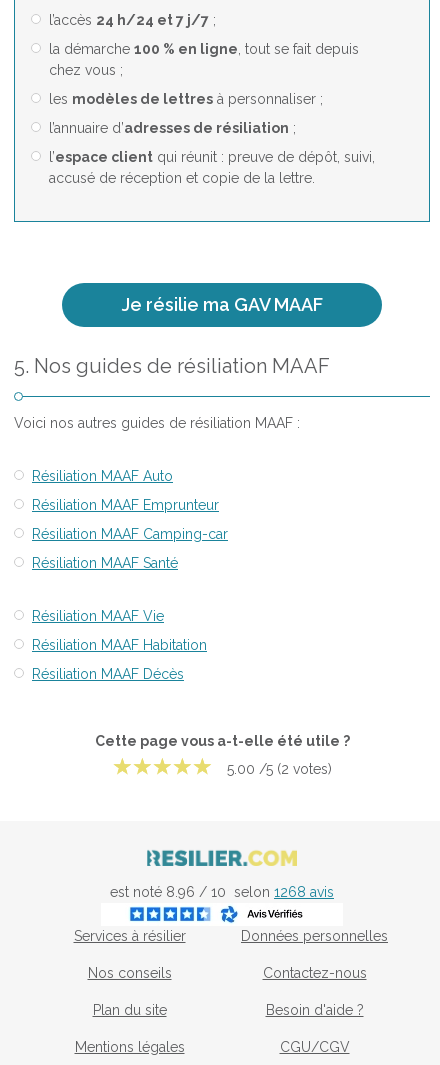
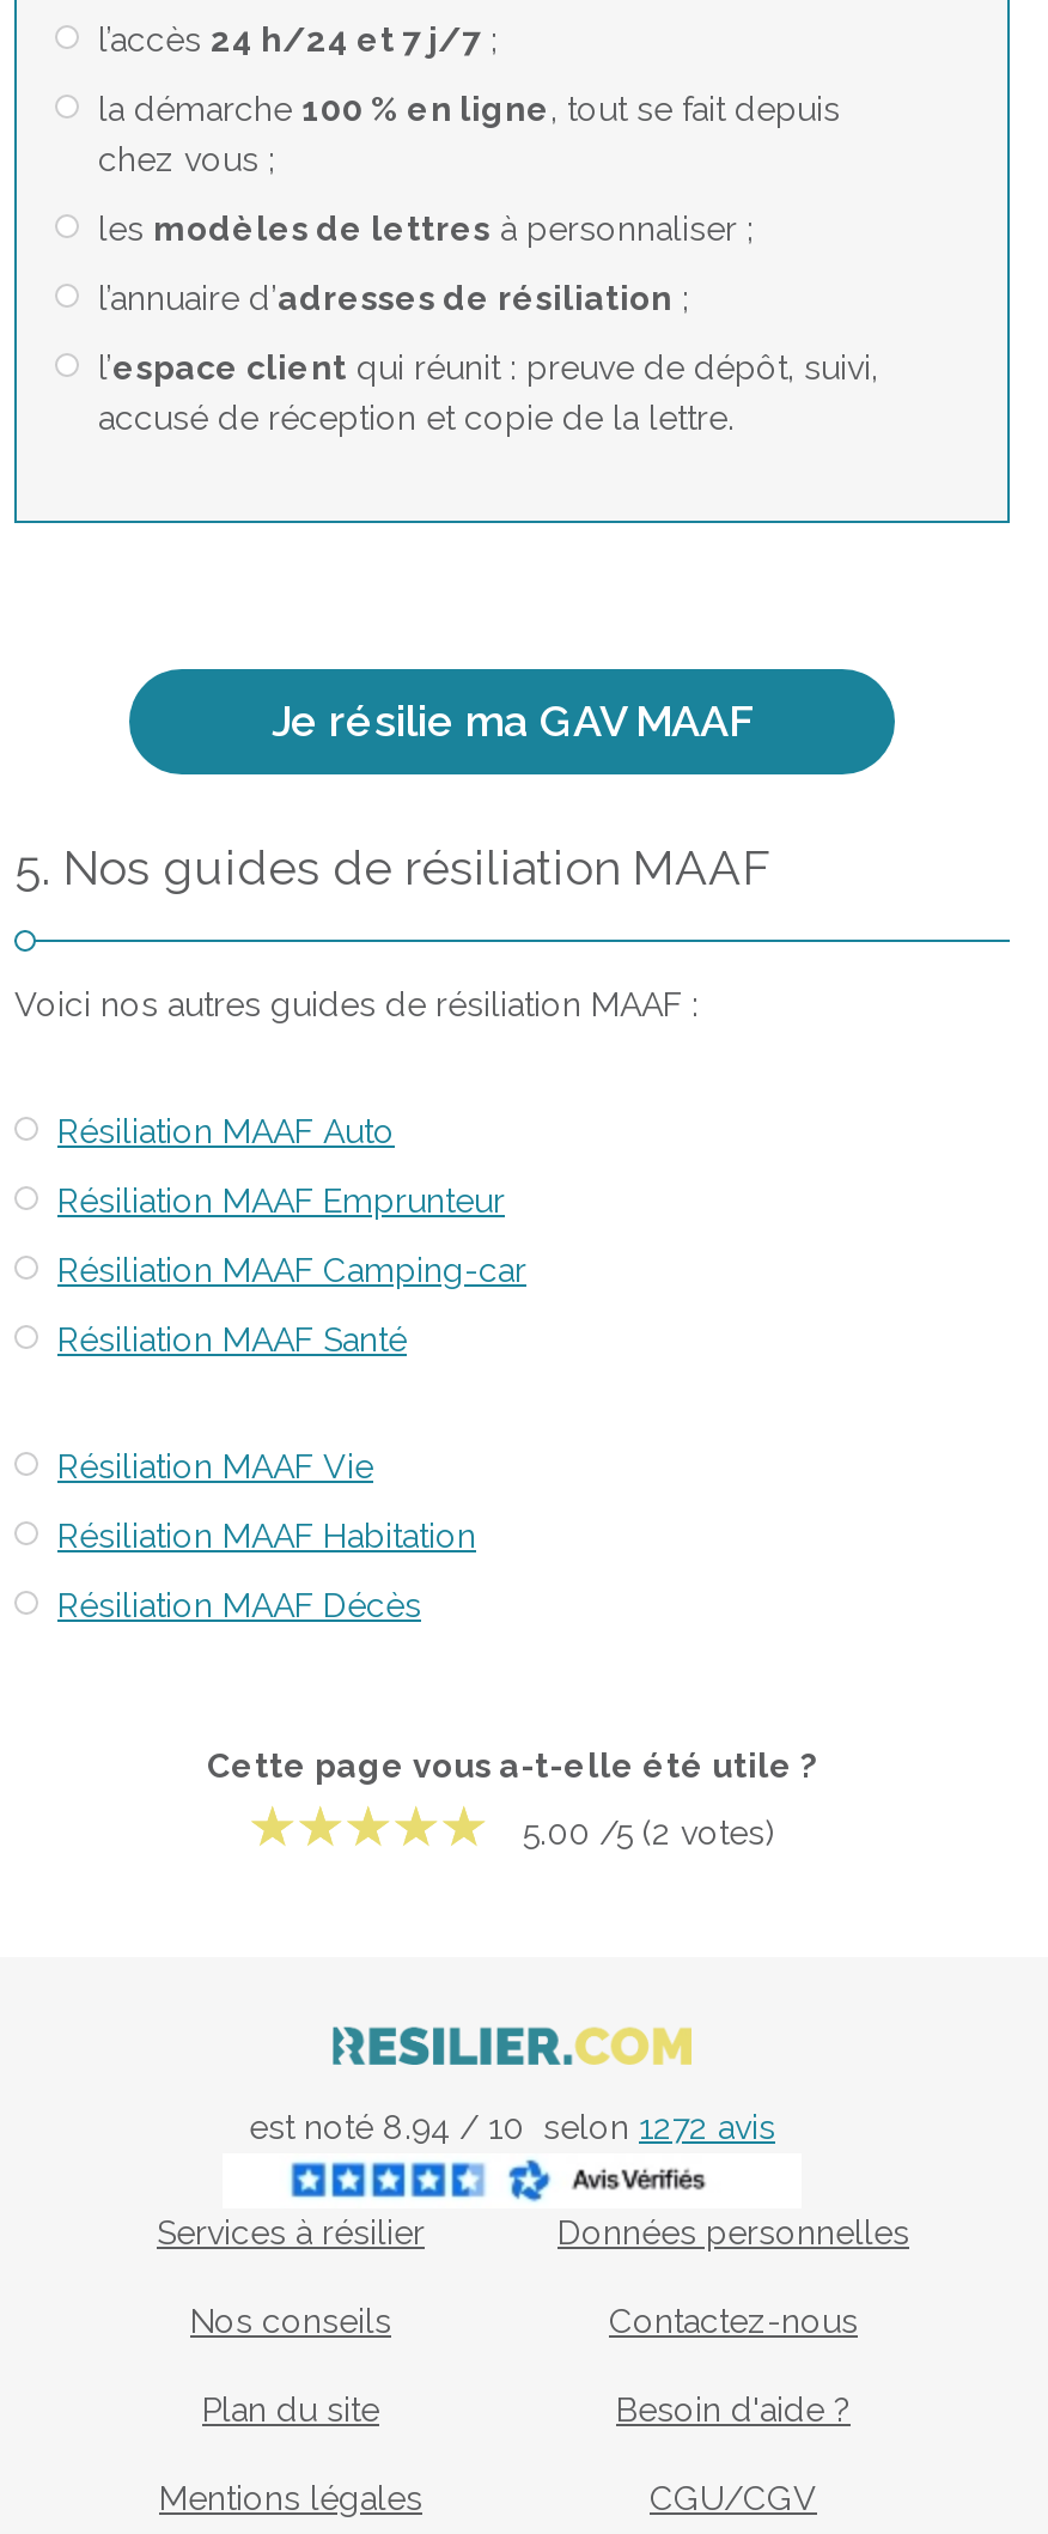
- est noté 8.96 / 10 selon 1268 avis
+ est noté 8.94 / 10 selon 1272 avis
